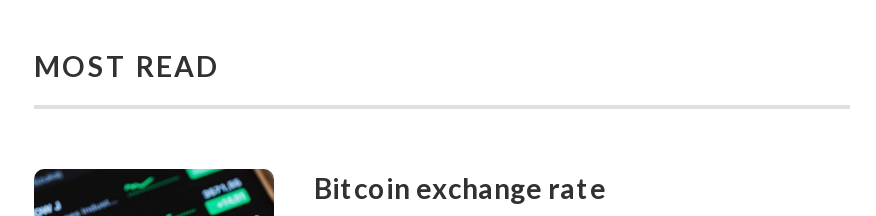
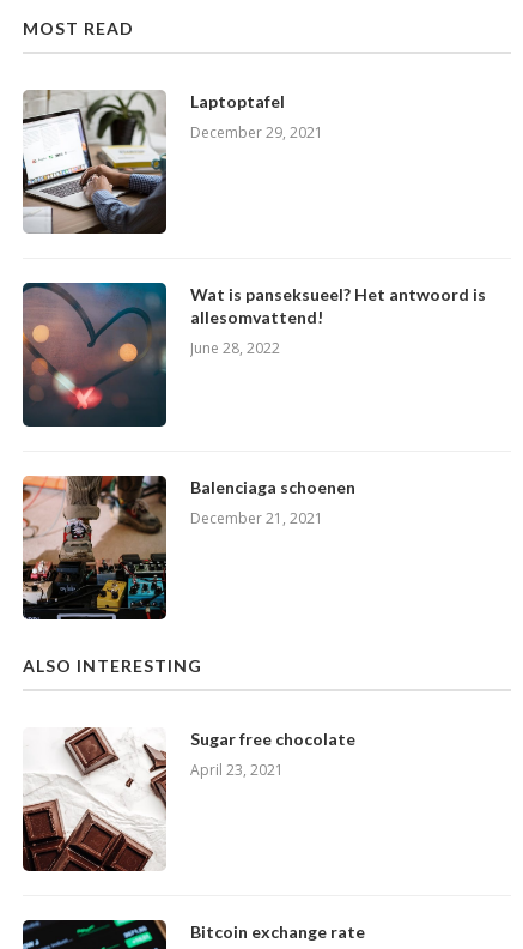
+ [image]
+ Laptoptafel
+ December 29, 2021

+ [image]
+ Wat is panseksueel? Het antwoord is
+ allesomvattend!
+ June 28, 2022

+ [image]
+ Balenciaga schoenen
+ December 21, 2021

+ [image]
+ Sugar free chocolate
+ April 23, 2021

+ ALSO INTERESTING
